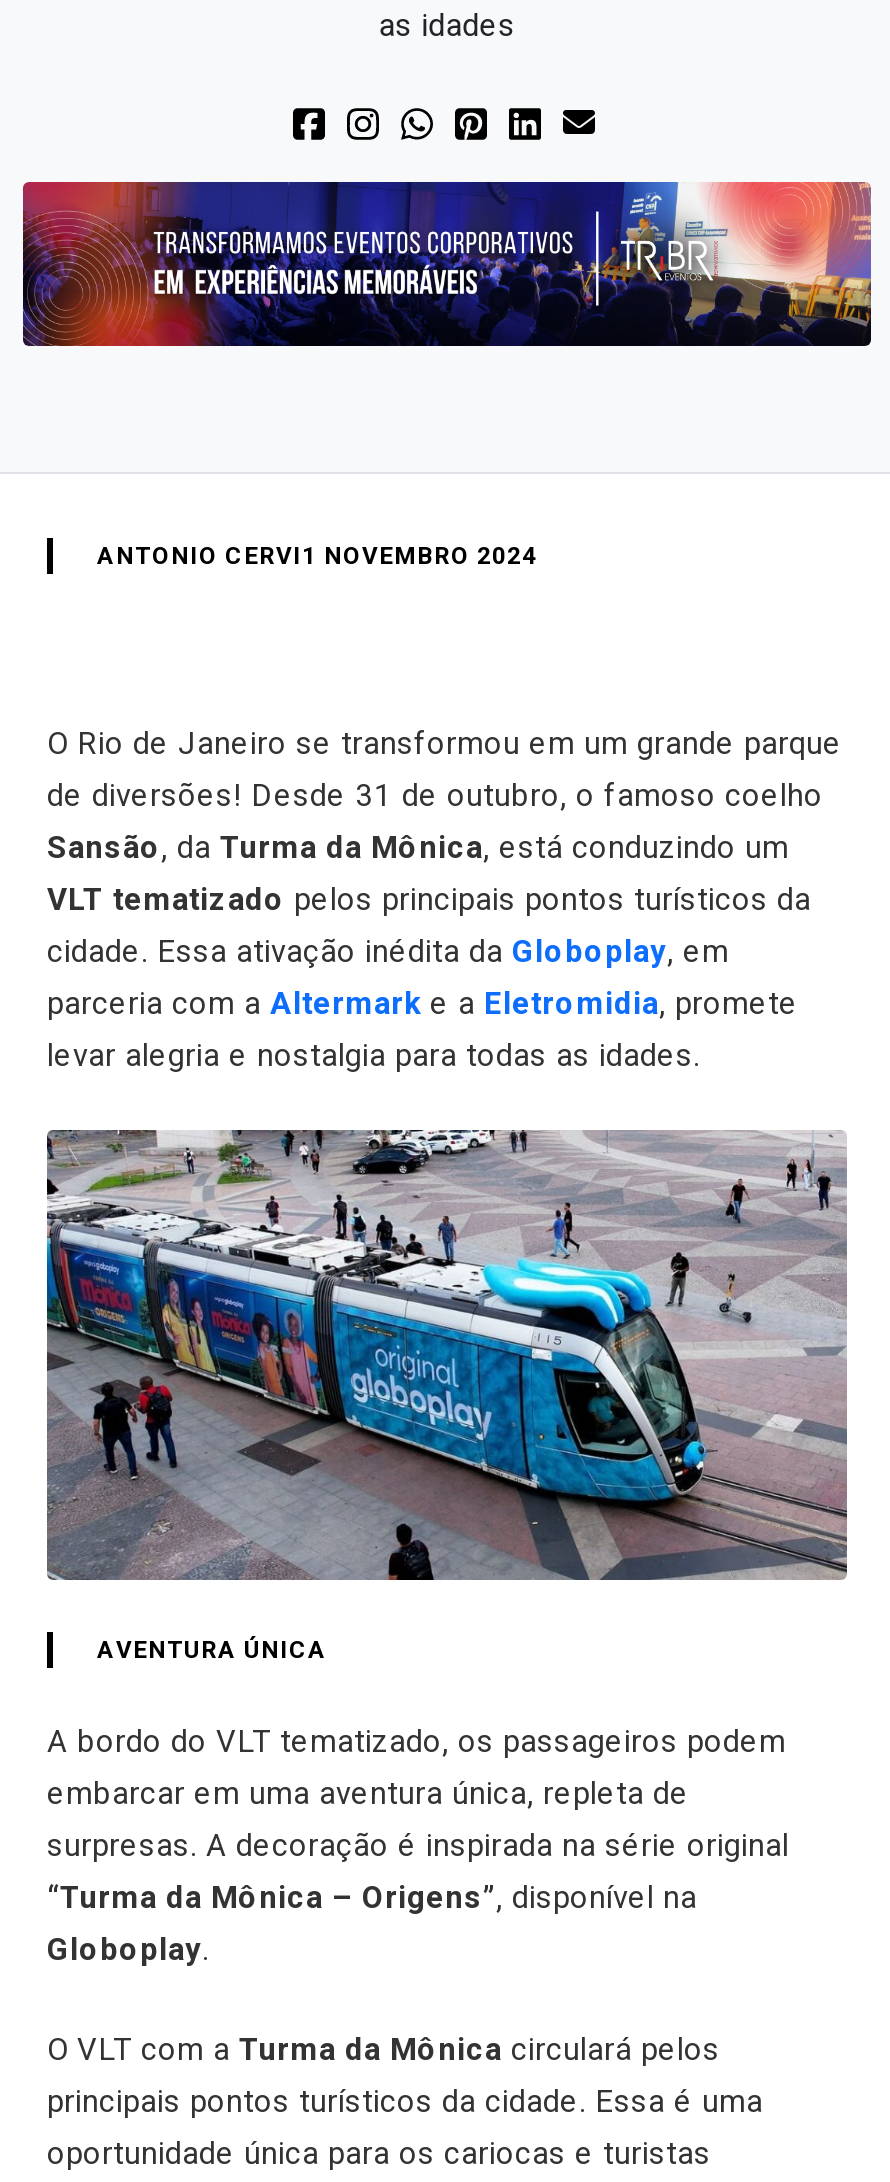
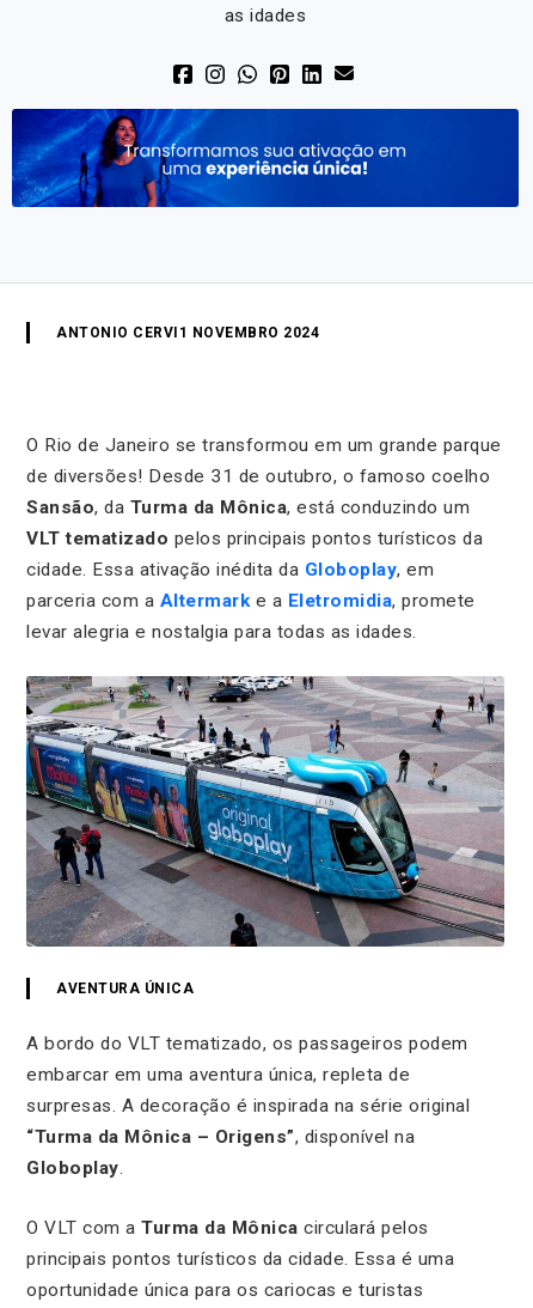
- [image]
+ [image]
